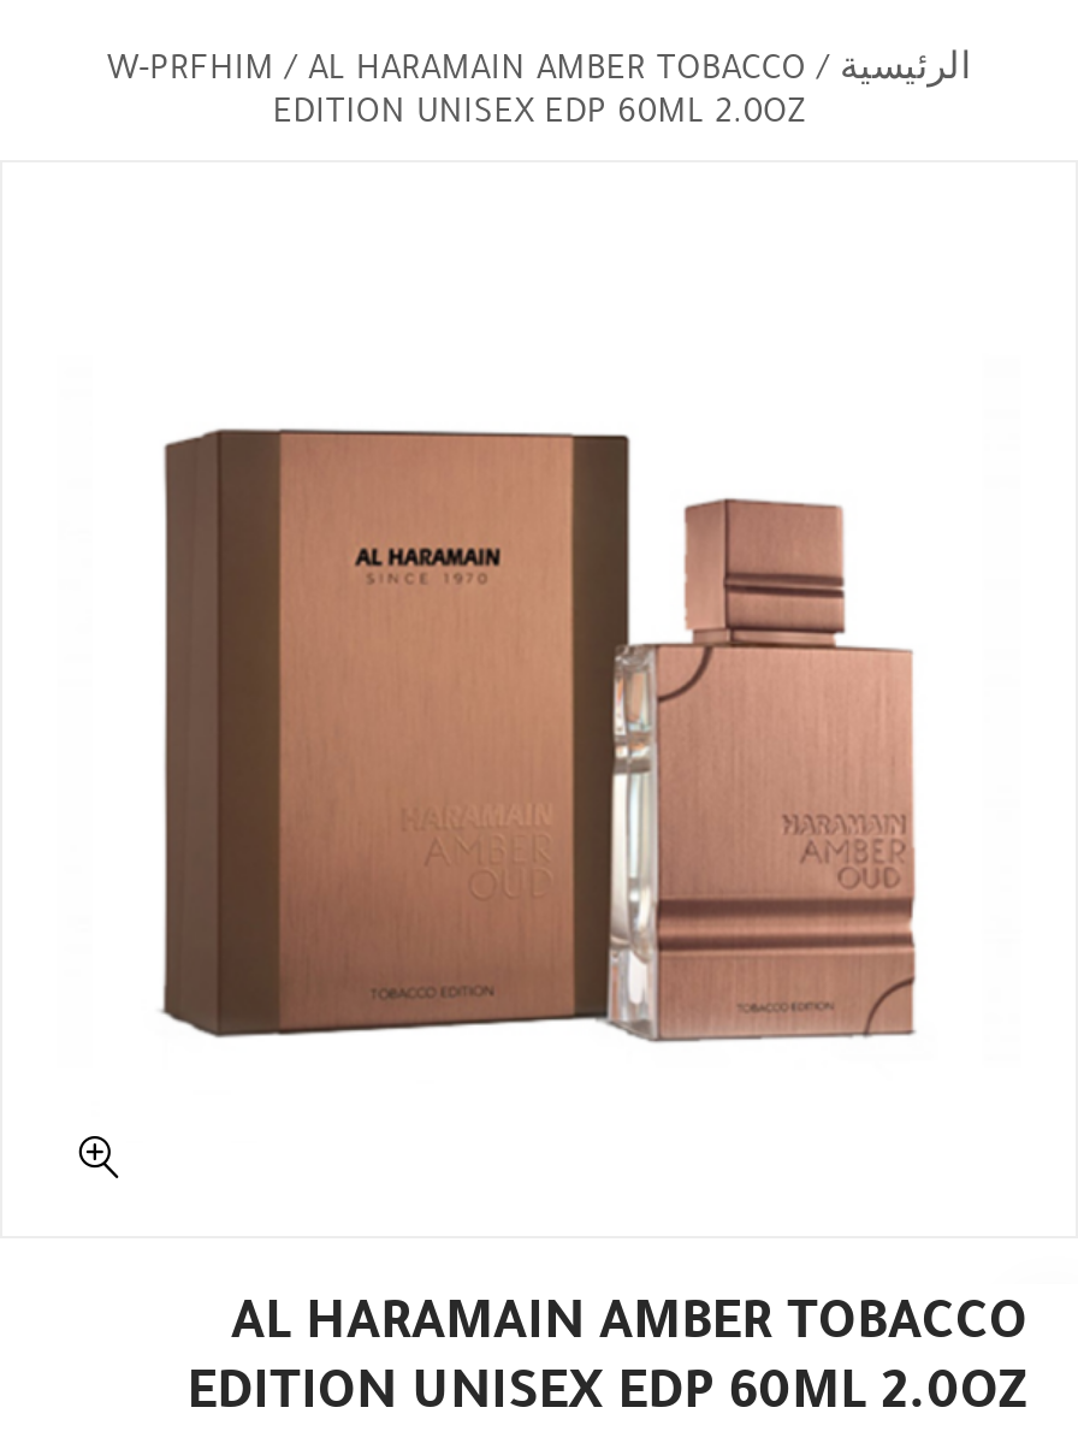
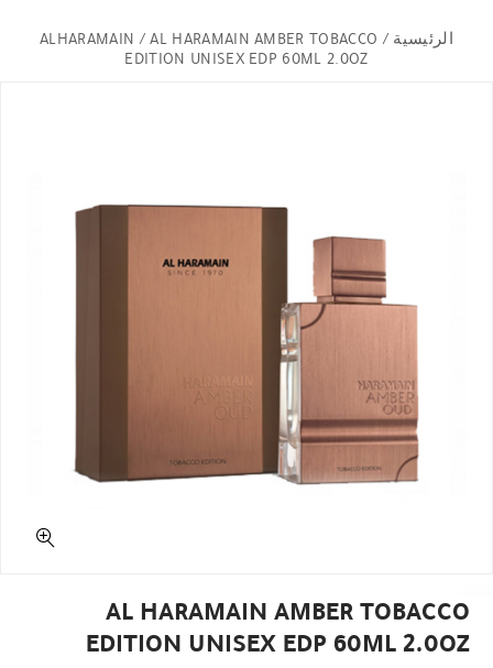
- W-PRFHIM / AL HARAMAIN AMBER TOBACCO
+ ALHARAMAIN / AL HARAMAIN AMBER TOBACCO
